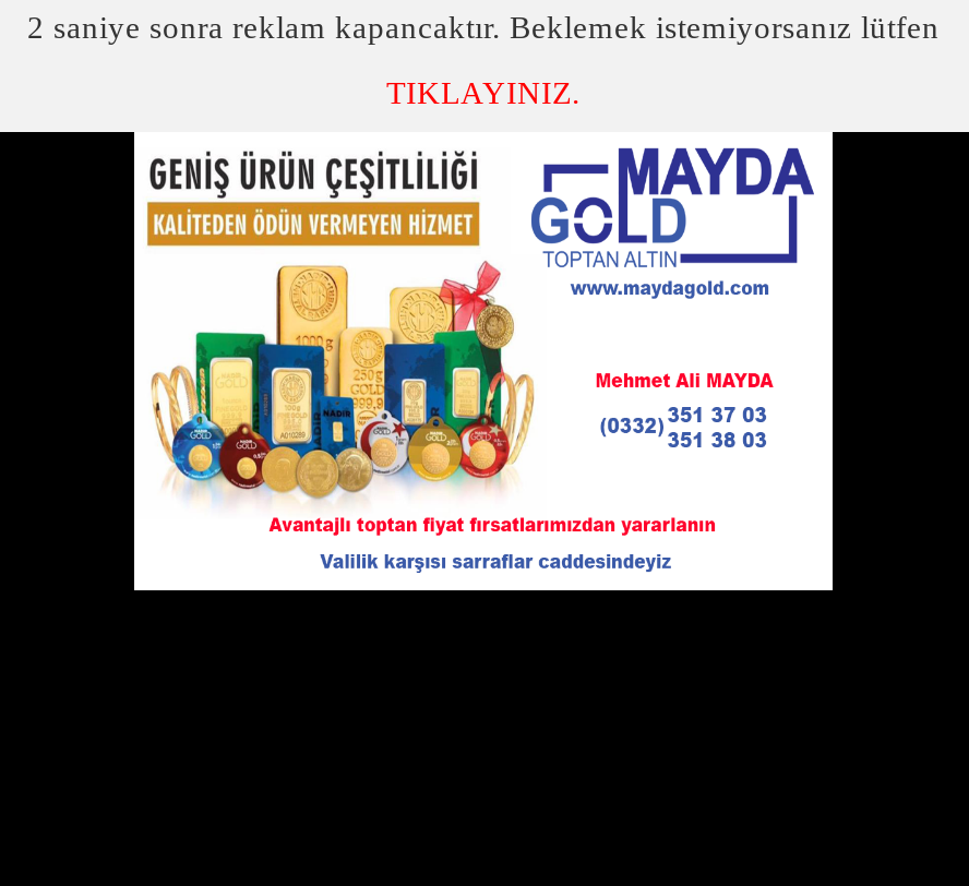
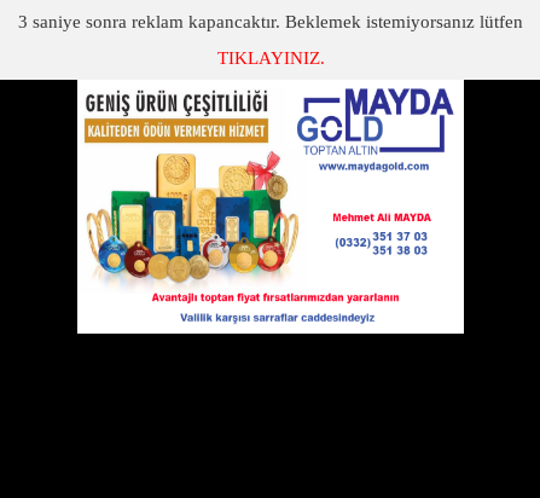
- 2 saniye sonra reklam kapancaktır. Beklemek istemiyorsanız lütfen
+ 3 saniye sonra reklam kapancaktır. Beklemek istemiyorsanız lütfen
